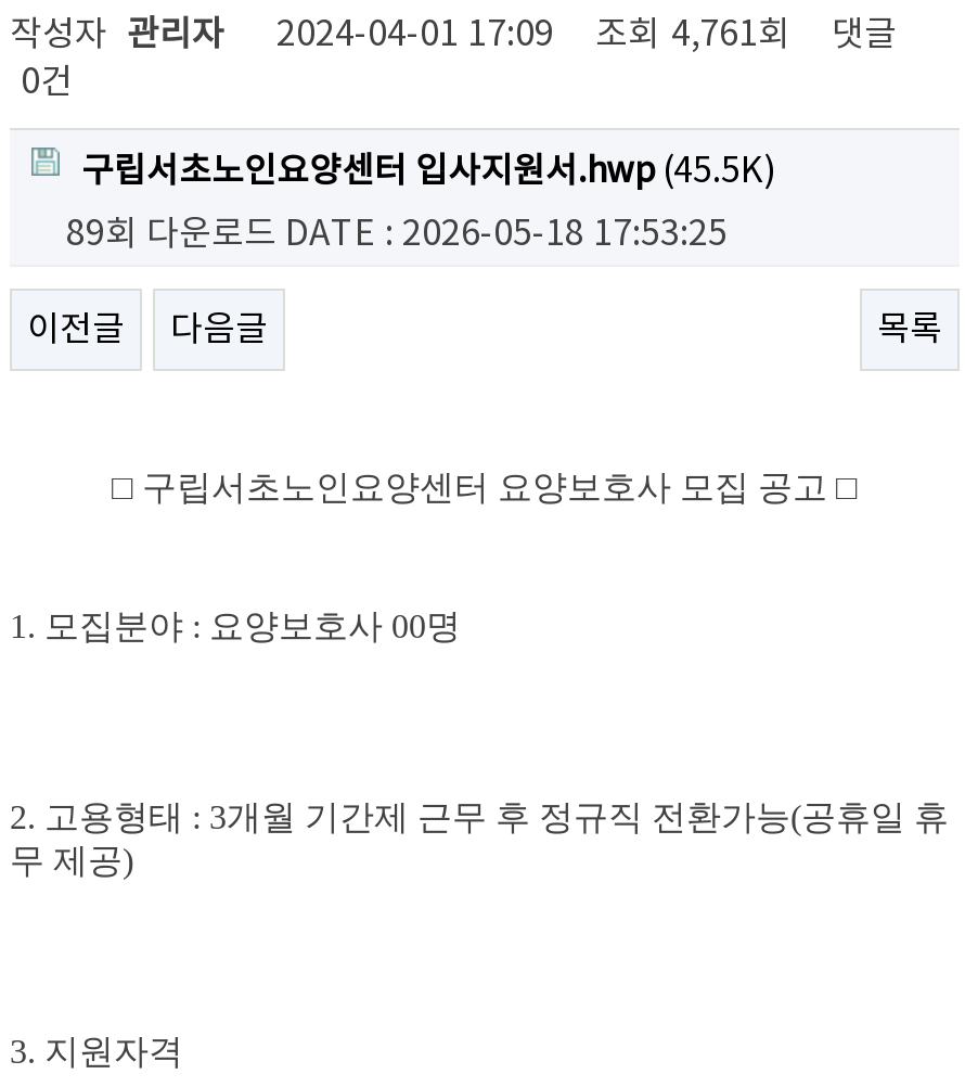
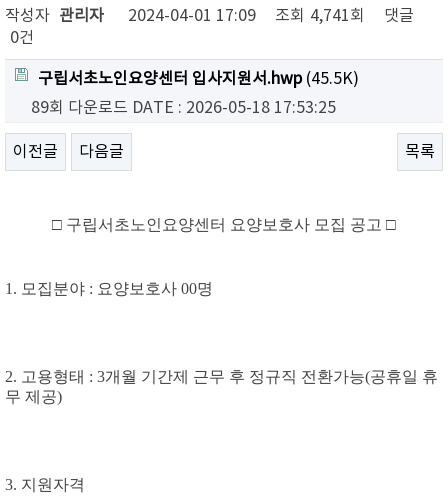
- 작성자 관리자 2024-04-01 17:09 조회 4,761회 댓글
+ 작성자 관리자 2024-04-01 17:09 조회 4,741회 댓글
